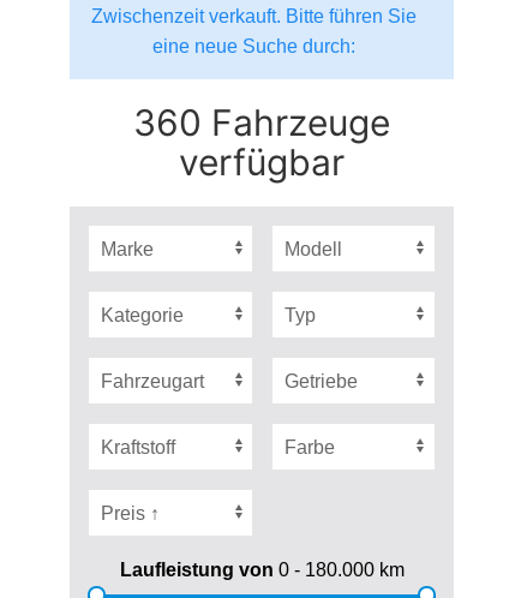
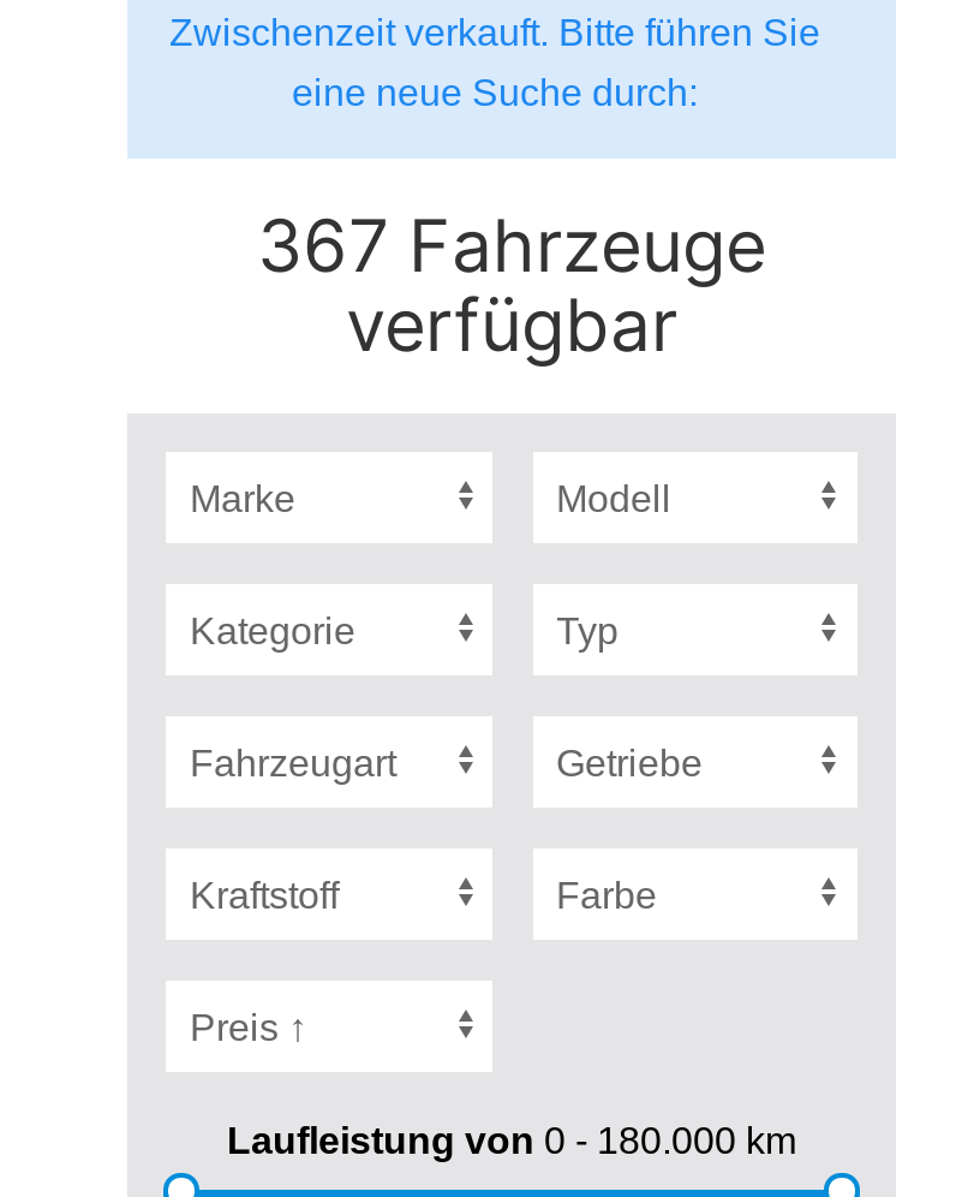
- 360 Fahrzeuge
+ 367 Fahrzeuge
